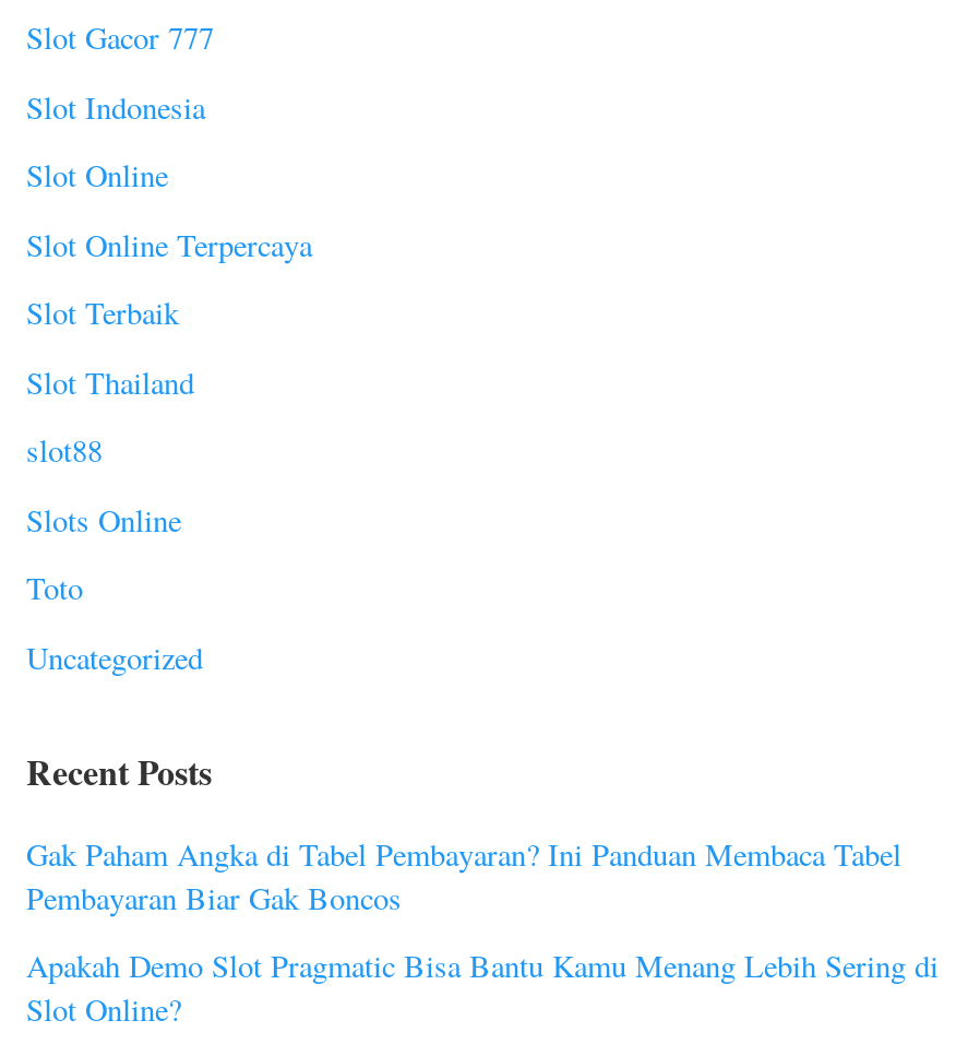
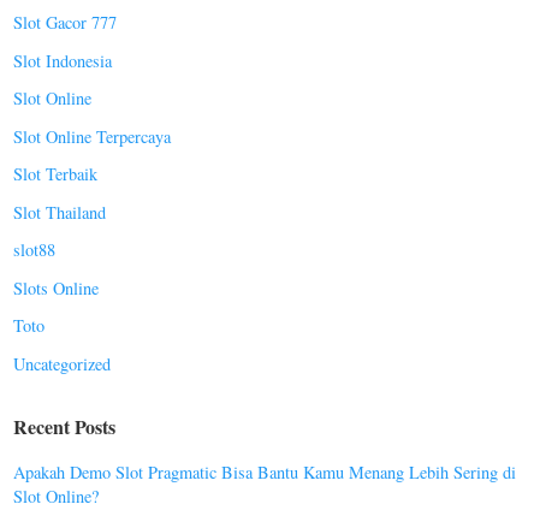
- Gak Paham Angka di Tabel Pembayaran? Ini Panduan Membaca Tabel
- Pembayaran Biar Gak Boncos
